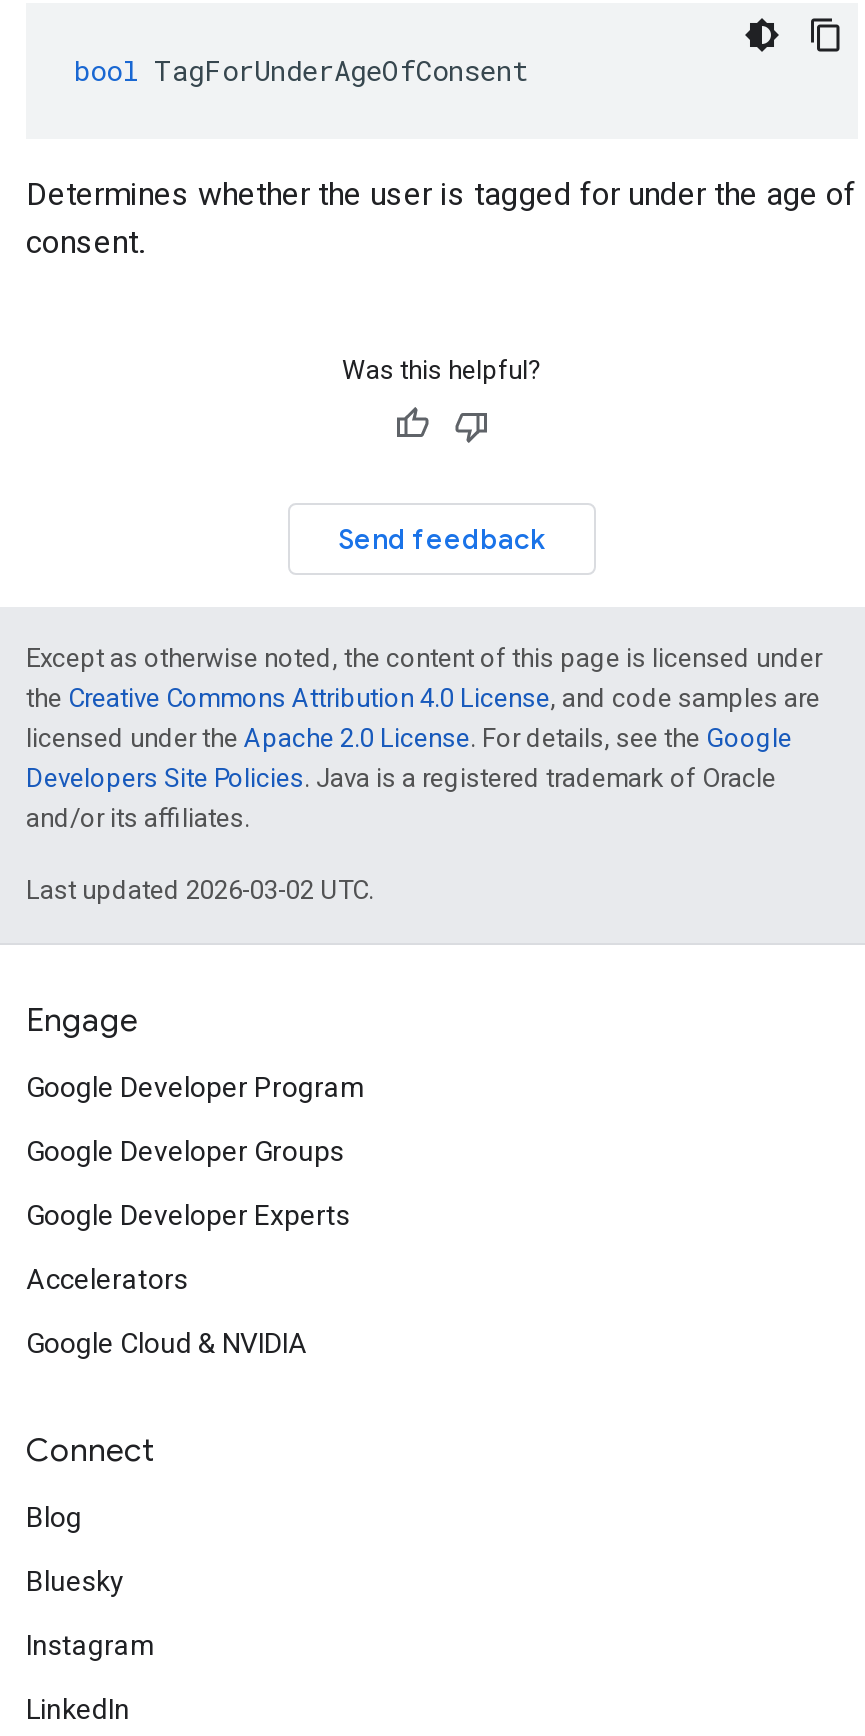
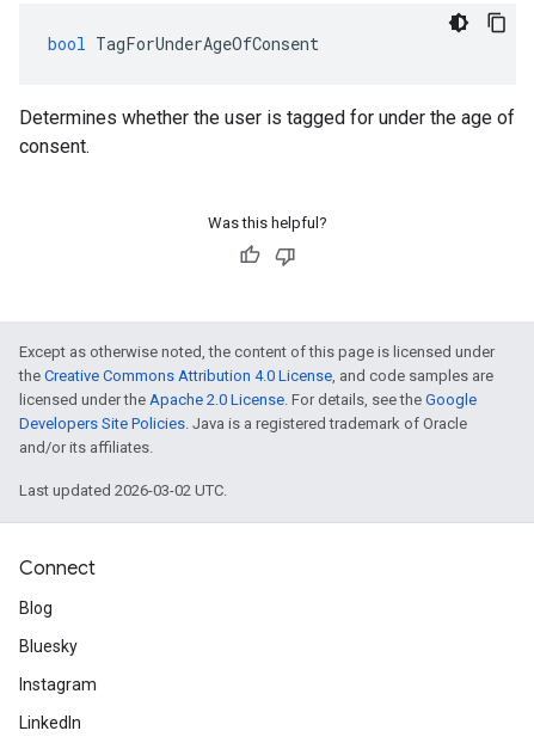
- Send feedback

- Engage
- Google Developer Program
- Google Developer Groups
- Google Developer Experts
- Accelerators
- Google Cloud & NVIDIA
